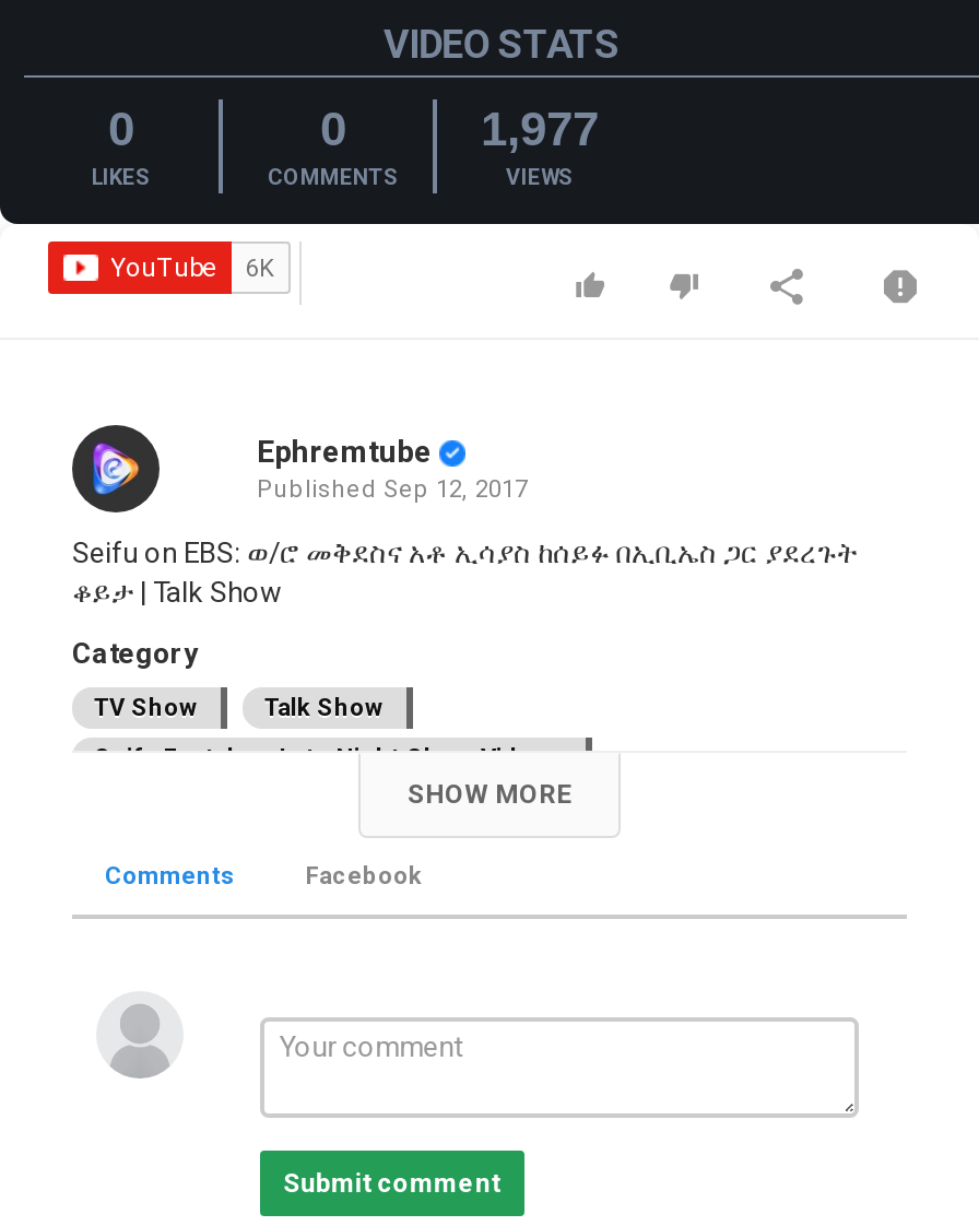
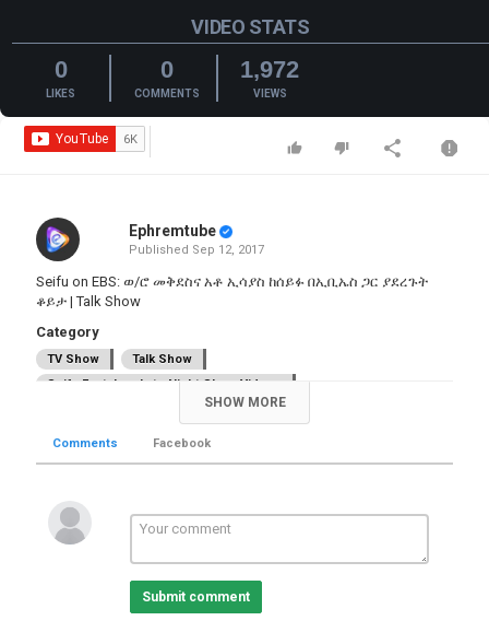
- 1,977
+ 1,972
